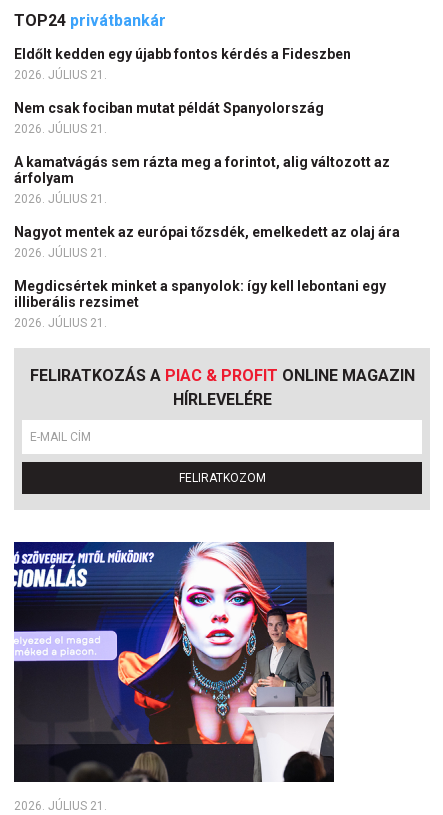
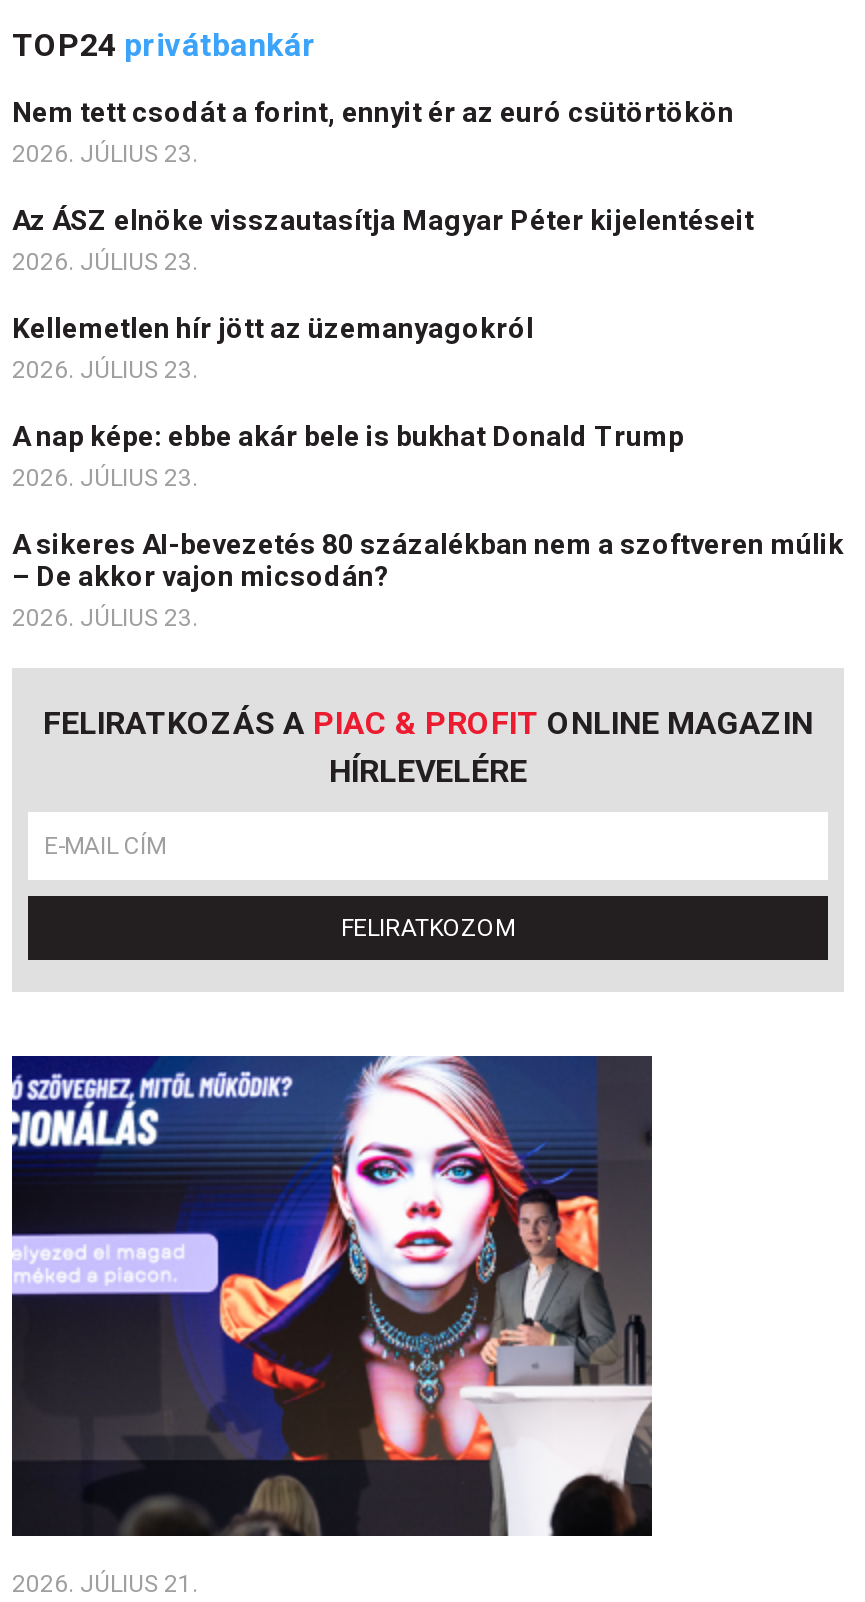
- Eldőlt kedden egy újabb fontos kérdés a Fideszben
- 2026. JÚLIUS 21.
+ Nem tett csodát a forint, ennyit ér az euró csütörtökön
+ 2026. JÚLIUS 23.

- Nem csak fociban mutat példát Spanyolország
- 2026. JÚLIUS 21.
+ Az ÁSZ elnöke visszautasítja Magyar Péter kijelentéseit
+ 2026. JÚLIUS 23.

- A kamatvágás sem rázta meg a forintot, alig változott az
- árfolyam
- 2026. JÚLIUS 21.
+ Kellemetlen hír jött az üzemanyagokról
+ 2026. JÚLIUS 23.

- Nagyot mentek az európai tőzsdék, emelkedett az olaj ára
- 2026. JÚLIUS 21.
+ A nap képe: ebbe akár bele is bukhat Donald Trump
+ 2026. JÚLIUS 23.

- Megdicsértek minket a spanyolok: így kell lebontani egy
- illiberális rezsimet
- 2026. JÚLIUS 21.
+ A sikeres AI-bevezetés 80 százalékban nem a szoftveren múlik
+ – De akkor vajon micsodán?
+ 2026. JÚLIUS 23.
